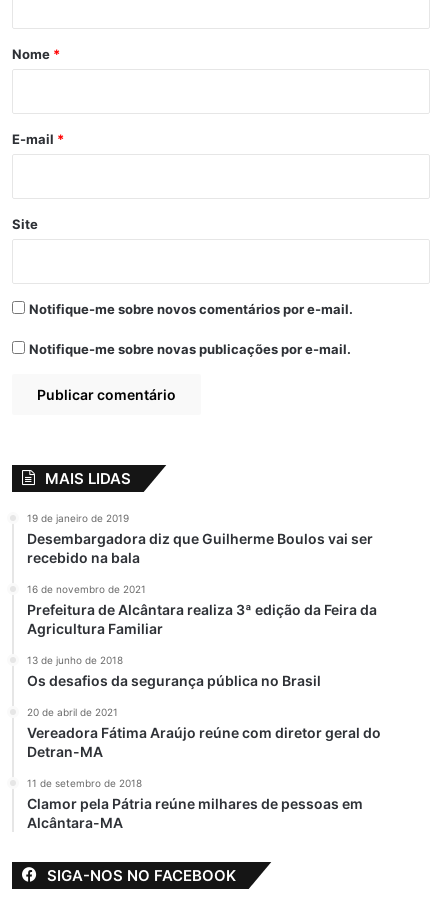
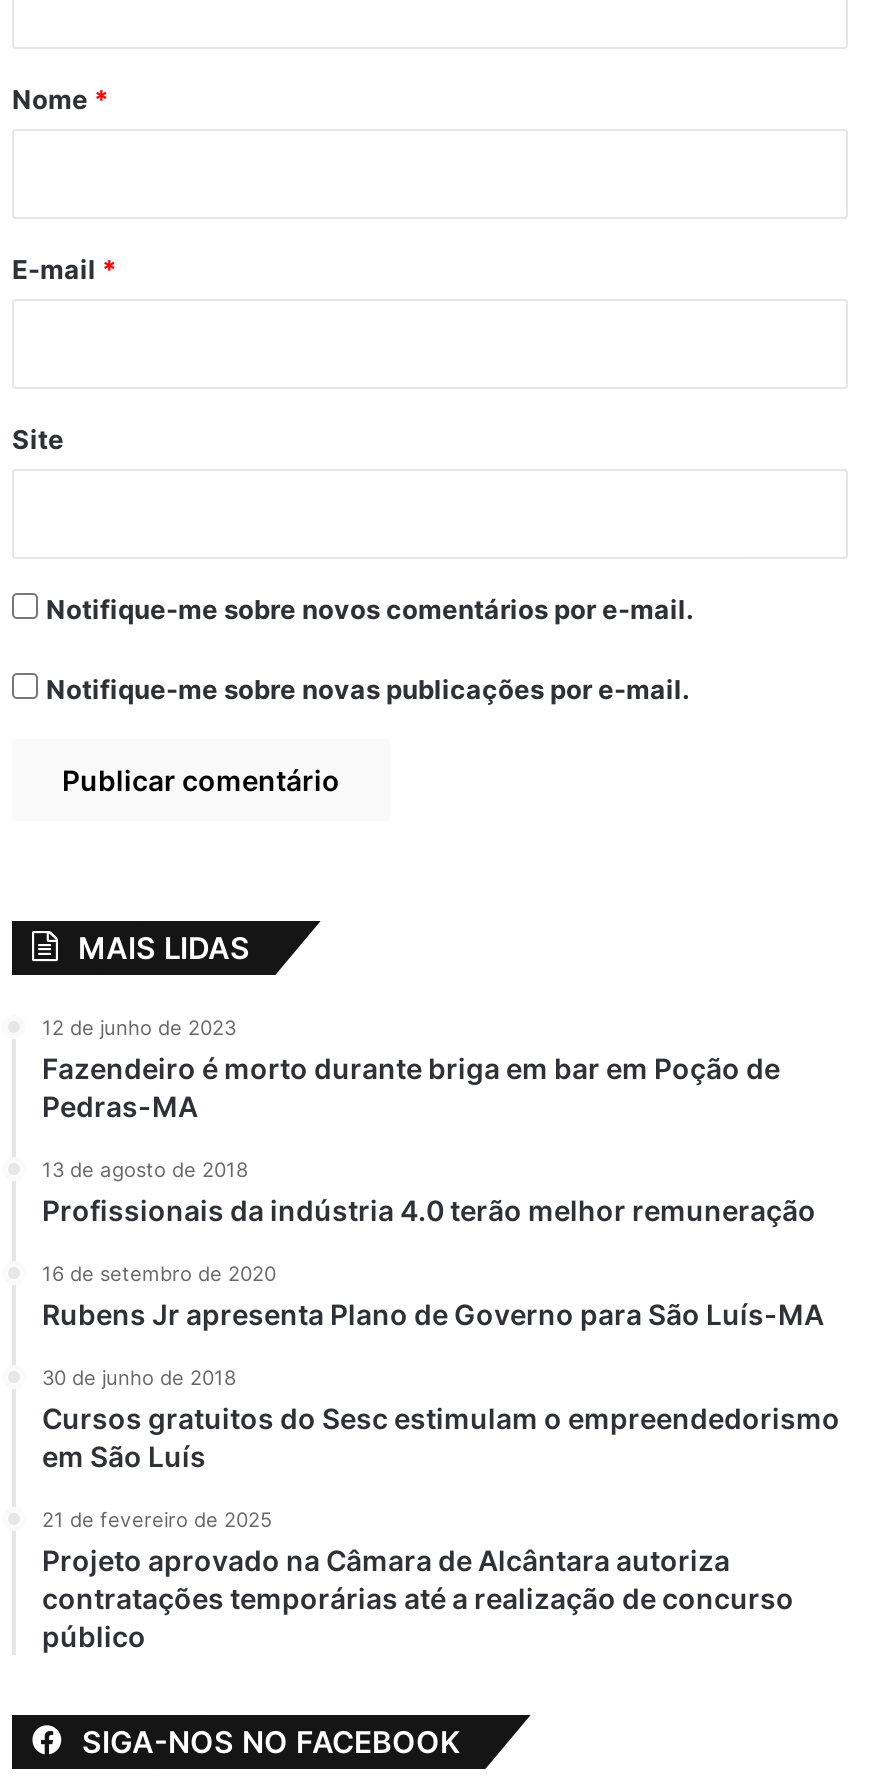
- 19 de janeiro de 2019
- Desembargadora diz que Guilherme Boulos vai ser
- recebido na bala
+ 12 de junho de 2023
+ Fazendeiro é morto durante briga em bar em Poção de
+ Pedras-MA

- 16 de novembro de 2021
- Prefeitura de Alcântara realiza 3ª edição da Feira da
- Agricultura Familiar
+ 13 de agosto de 2018
+ Profissionais da indústria 4.0 terão melhor remuneração

- 13 de junho de 2018
- Os desafios da segurança pública no Brasil
+ 16 de setembro de 2020
+ Rubens Jr apresenta Plano de Governo para São Luís-MA

- 20 de abril de 2021
- Vereadora Fátima Araújo reúne com diretor geral do
- Detran-MA
+ 30 de junho de 2018
+ Cursos gratuitos do Sesc estimulam o empreendedorismo
+ em São Luís

- 11 de setembro de 2018
- Clamor pela Pátria reúne milhares de pessoas em
- Alcântara-MA
+ 21 de fevereiro de 2025
+ Projeto aprovado na Câmara de Alcântara autoriza
+ contratações temporárias até a realização de concurso
+ público
